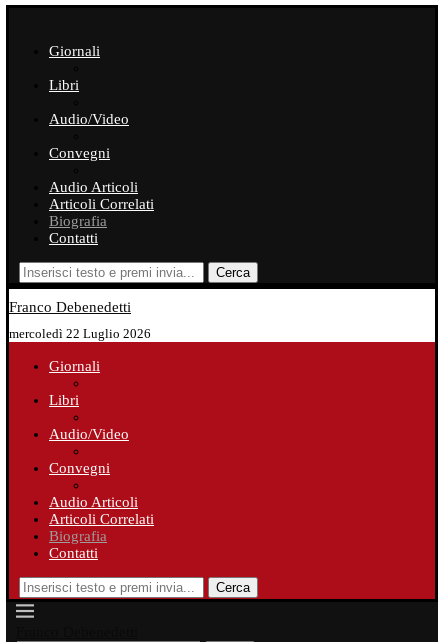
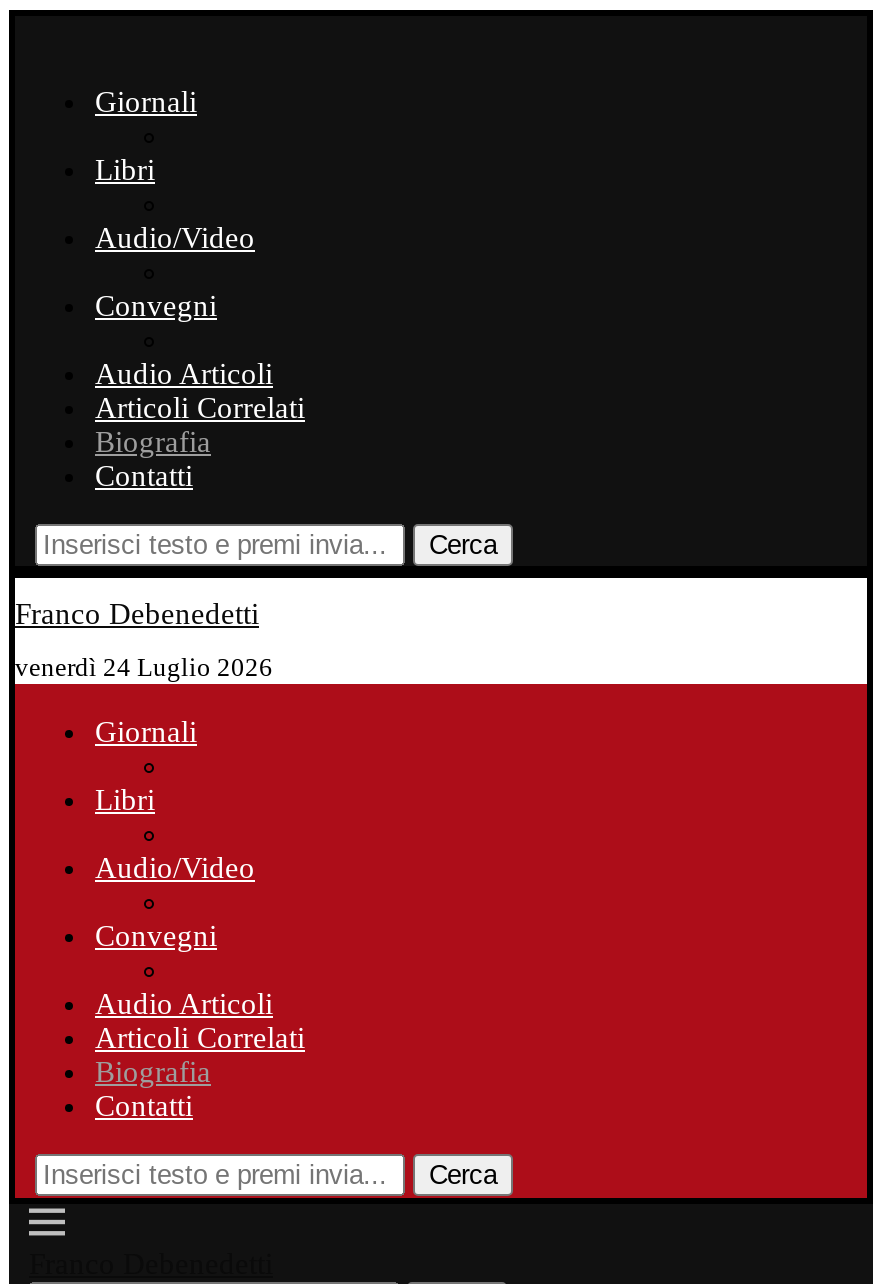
- mercoledì 22 Luglio 2026
+ venerdì 24 Luglio 2026
